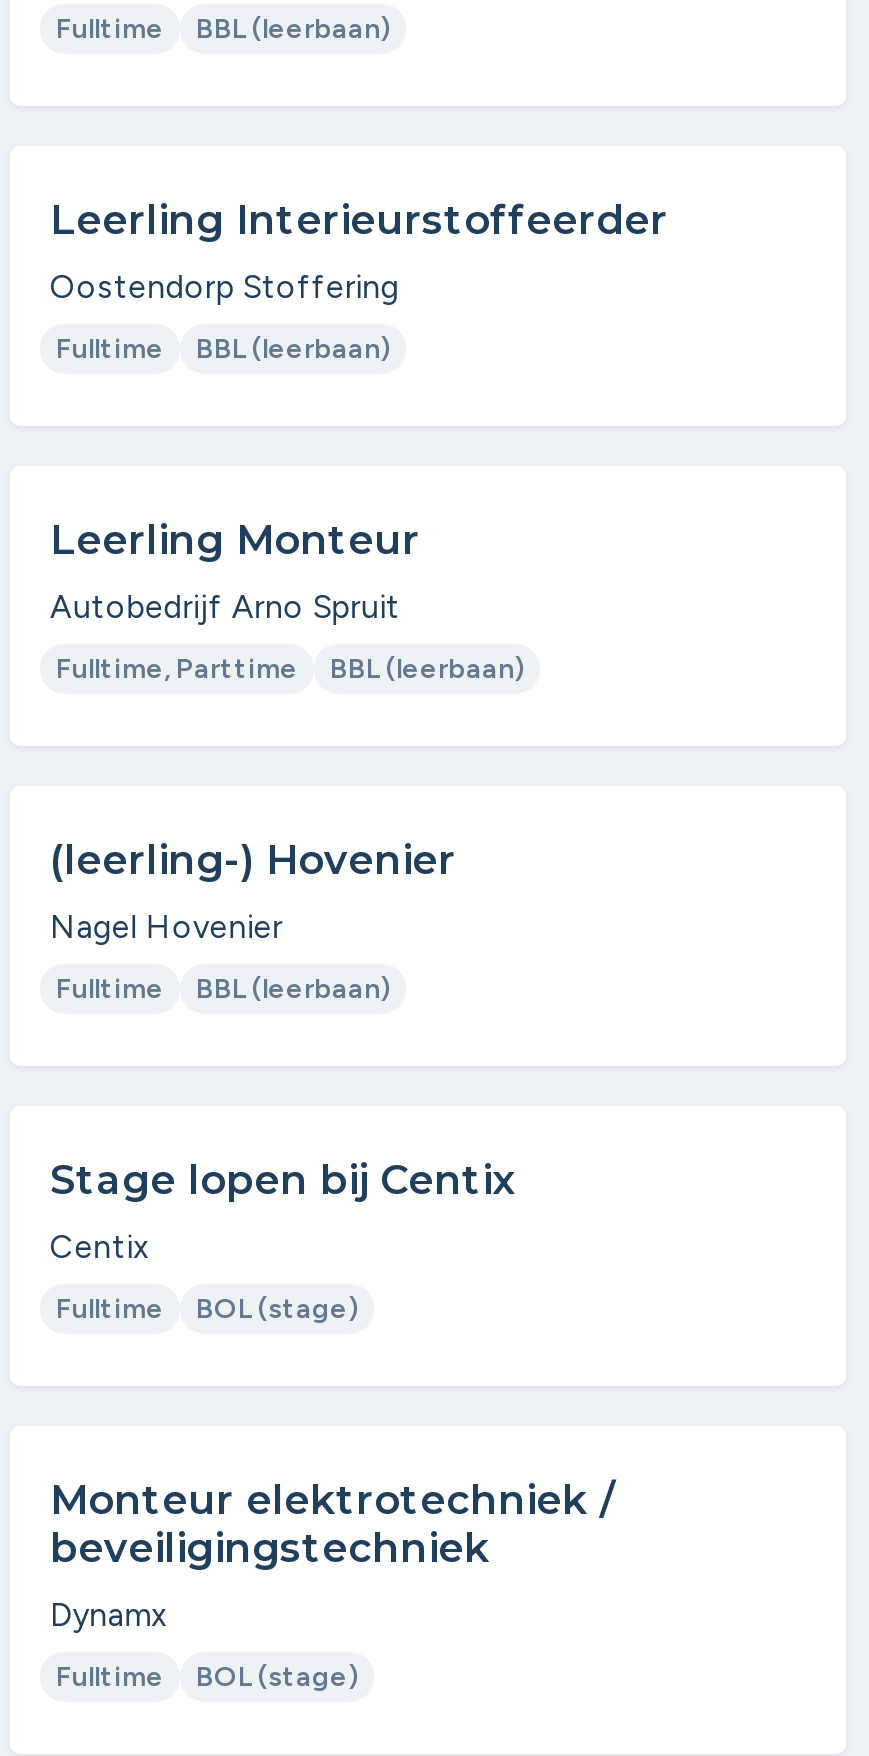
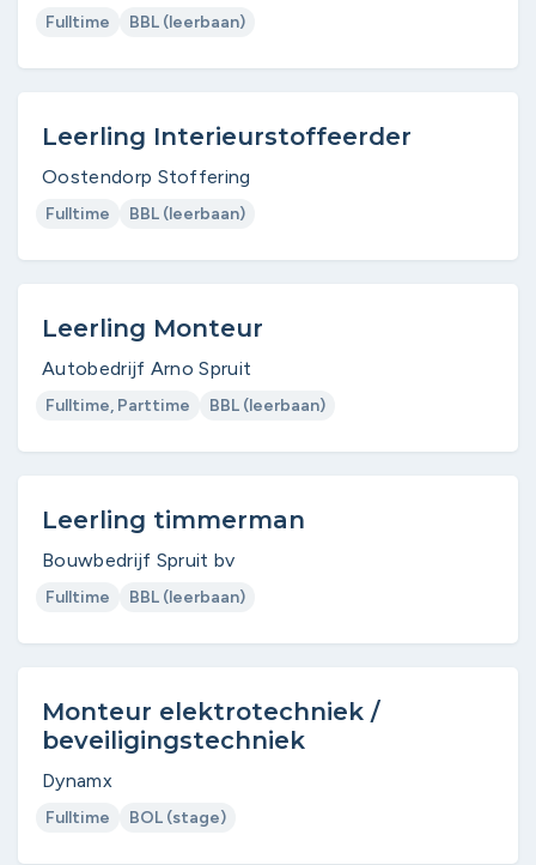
- (leerling-) Hovenier
+ Leerling timmerman

- Nagel Hovenier
+ Bouwbedrijf Spruit bv

- Stage lopen bij Centix
- Centix
- Fulltime
- BOL (stage)
